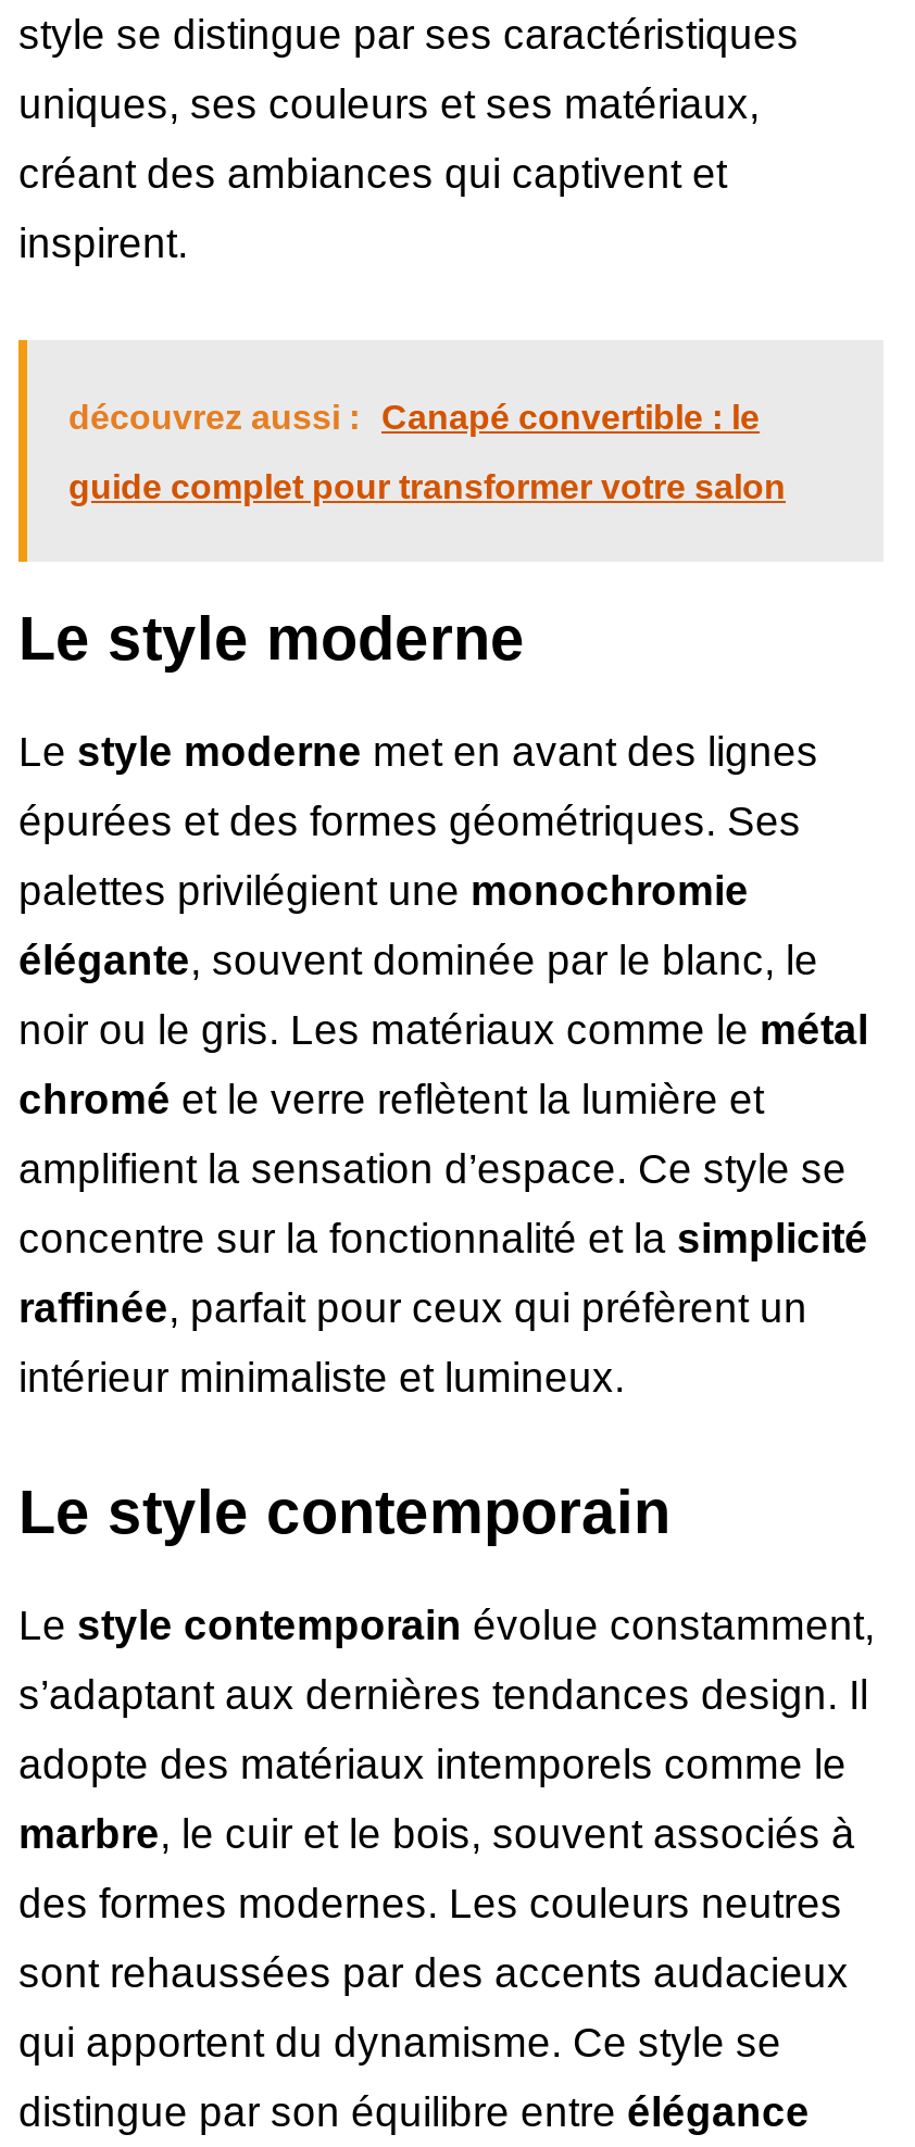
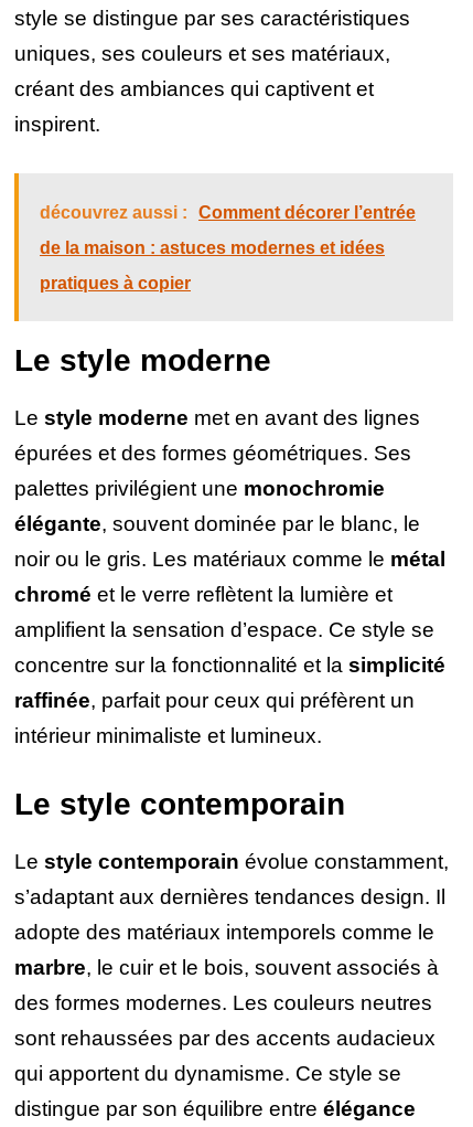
- découvrez aussi : Canapé convertible : le
- guide complet pour transformer votre salon
+ découvrez aussi : Comment décorer l’entrée
+ de la maison : astuces modernes et idées
+ pratiques à copier
